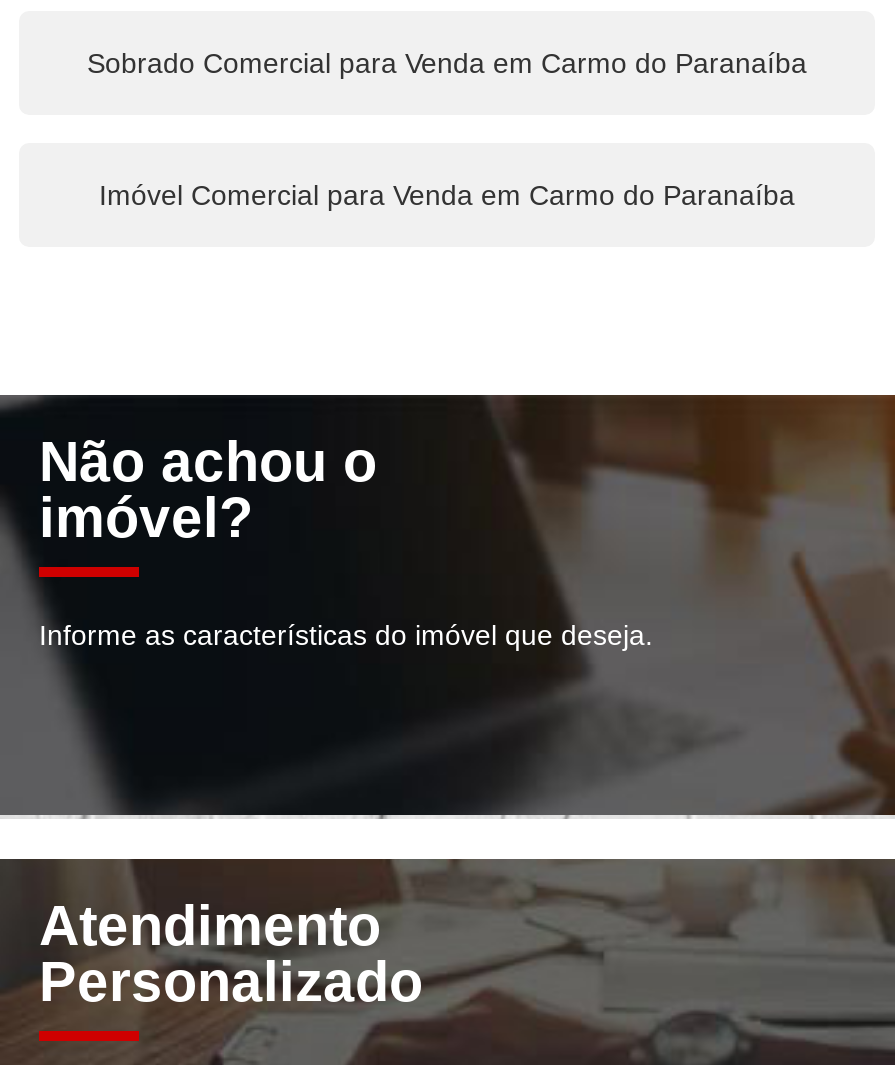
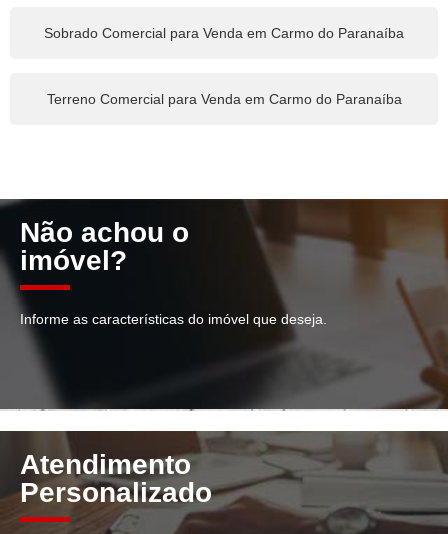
- Imóvel Comercial para Venda em Carmo do Paranaíba
+ Terreno Comercial para Venda em Carmo do Paranaíba
